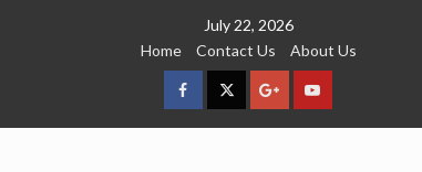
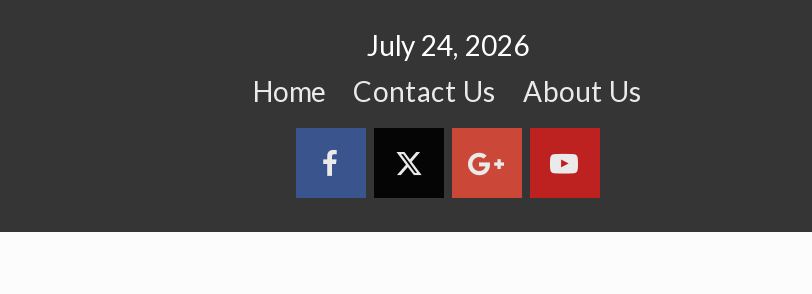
- July 22, 2026
+ July 24, 2026
